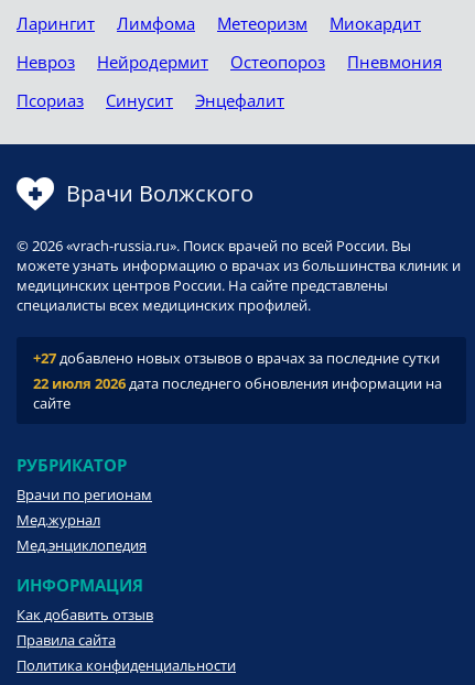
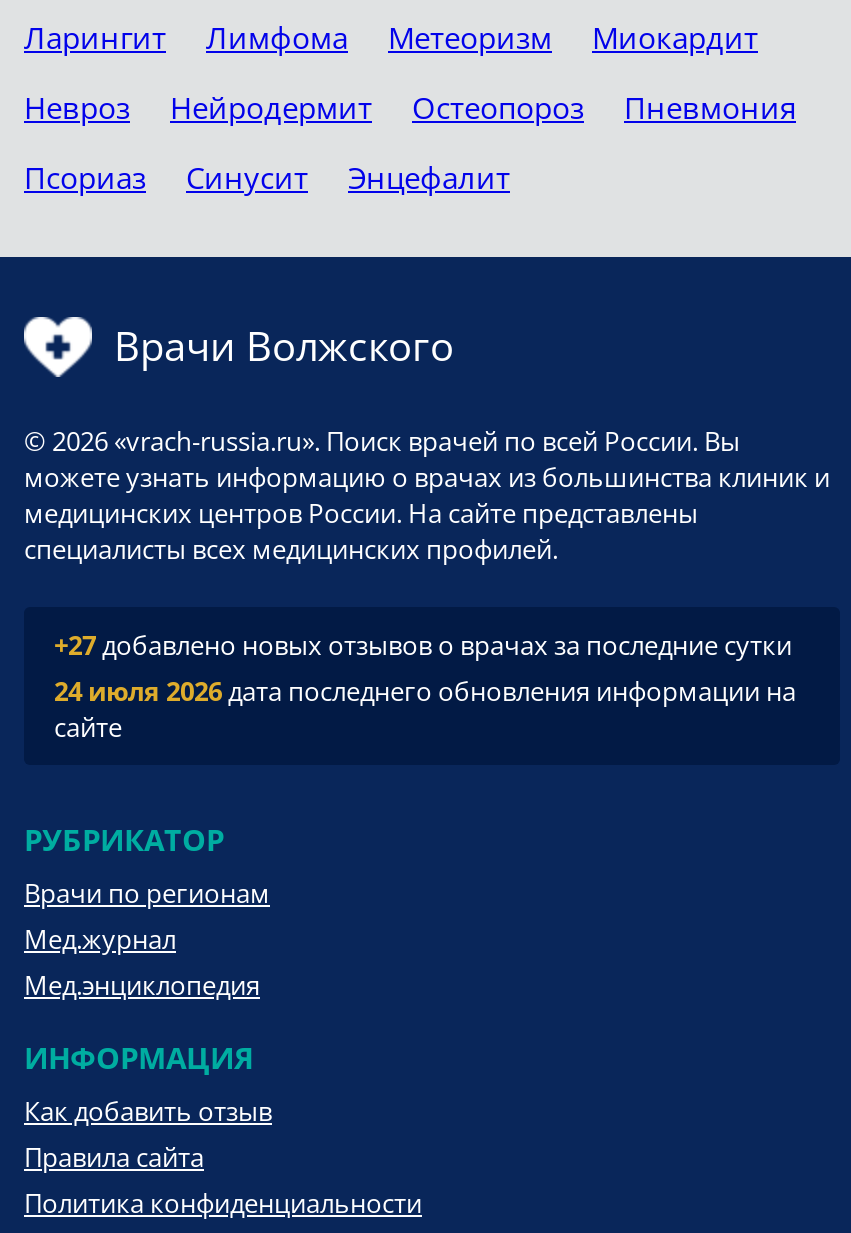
- 22 июля 2026дата последнего обновления информации на
+ 24 июля 2026дата последнего обновления информации на
